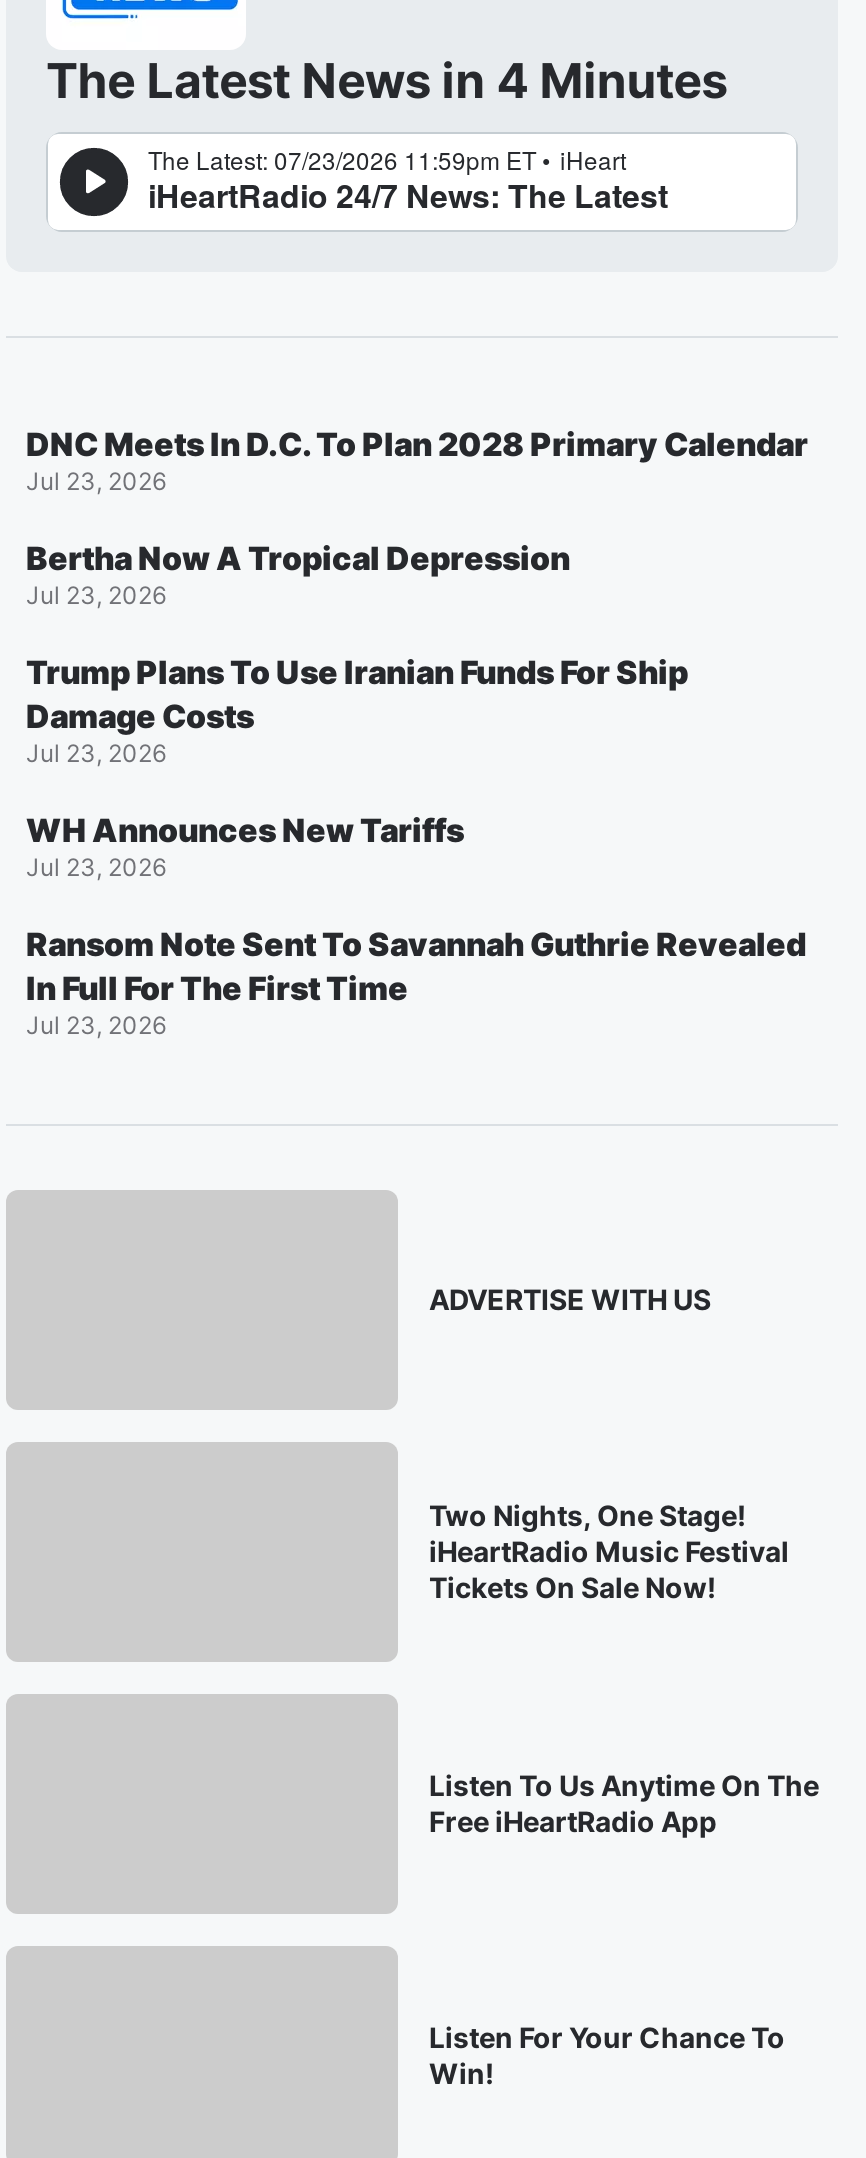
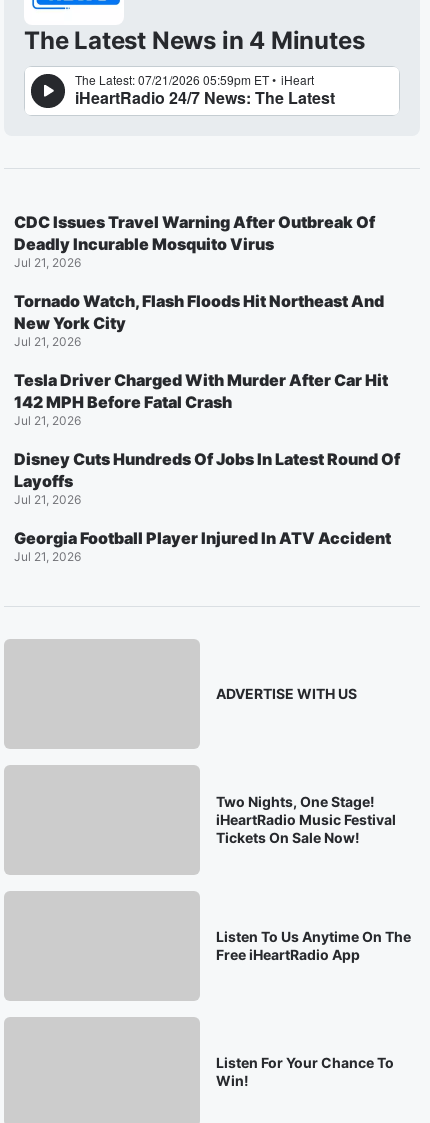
- DNC Meets In D.C. To Plan 2028 Primary Calendar
- Jul 23, 2026
+ CDC Issues Travel Warning After Outbreak Of
+ Deadly Incurable Mosquito Virus
+ Jul 21, 2026

- Bertha Now A Tropical Depression
- Jul 23, 2026
+ Tornado Watch, Flash Floods Hit Northeast And
+ New York City
+ Jul 21, 2026

- Trump Plans To Use Iranian Funds For Ship
- Damage Costs
- Jul 23, 2026
+ Tesla Driver Charged With Murder After Car Hit
+ 142 MPH Before Fatal Crash
+ Jul 21, 2026

- WH Announces New Tariffs
- Jul 23, 2026
+ Disney Cuts Hundreds Of Jobs In Latest Round Of
+ Layoffs
+ Jul 21, 2026

- Ransom Note Sent To Savannah Guthrie Revealed
- In Full For The First Time
- Jul 23, 2026
+ Georgia Football Player Injured In ATV Accident
+ Jul 21, 2026
